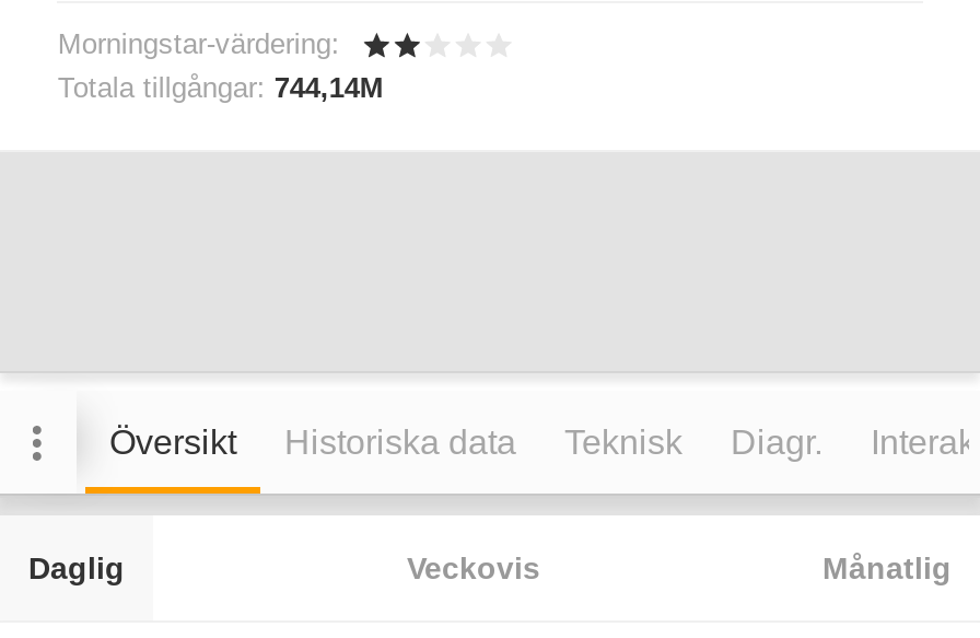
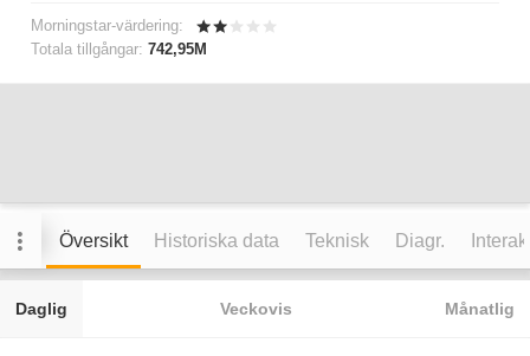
- Totala tillgångar: 744,14M
+ Totala tillgångar: 742,95M
